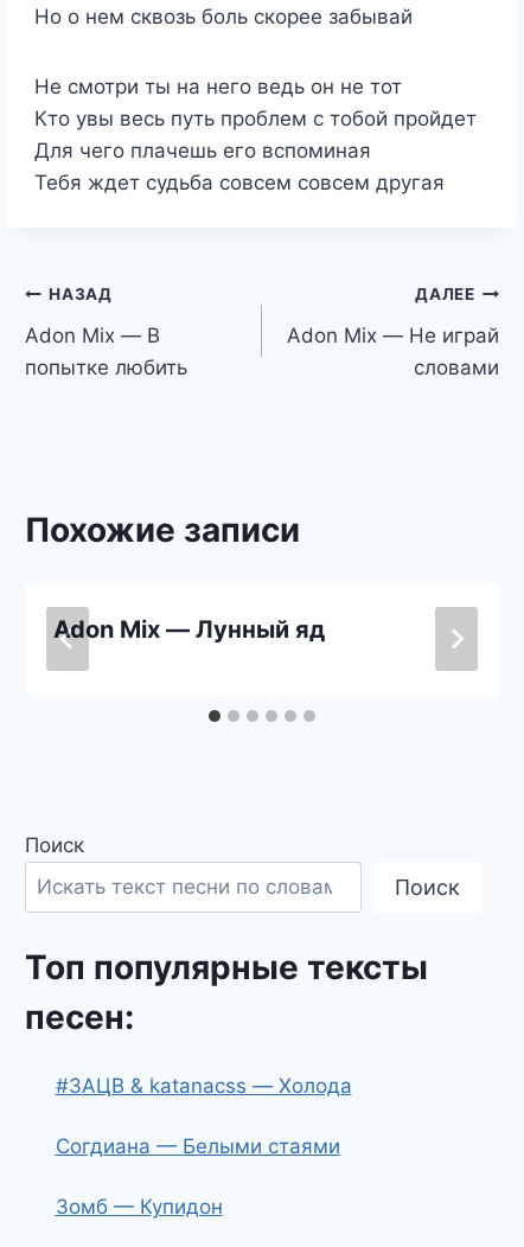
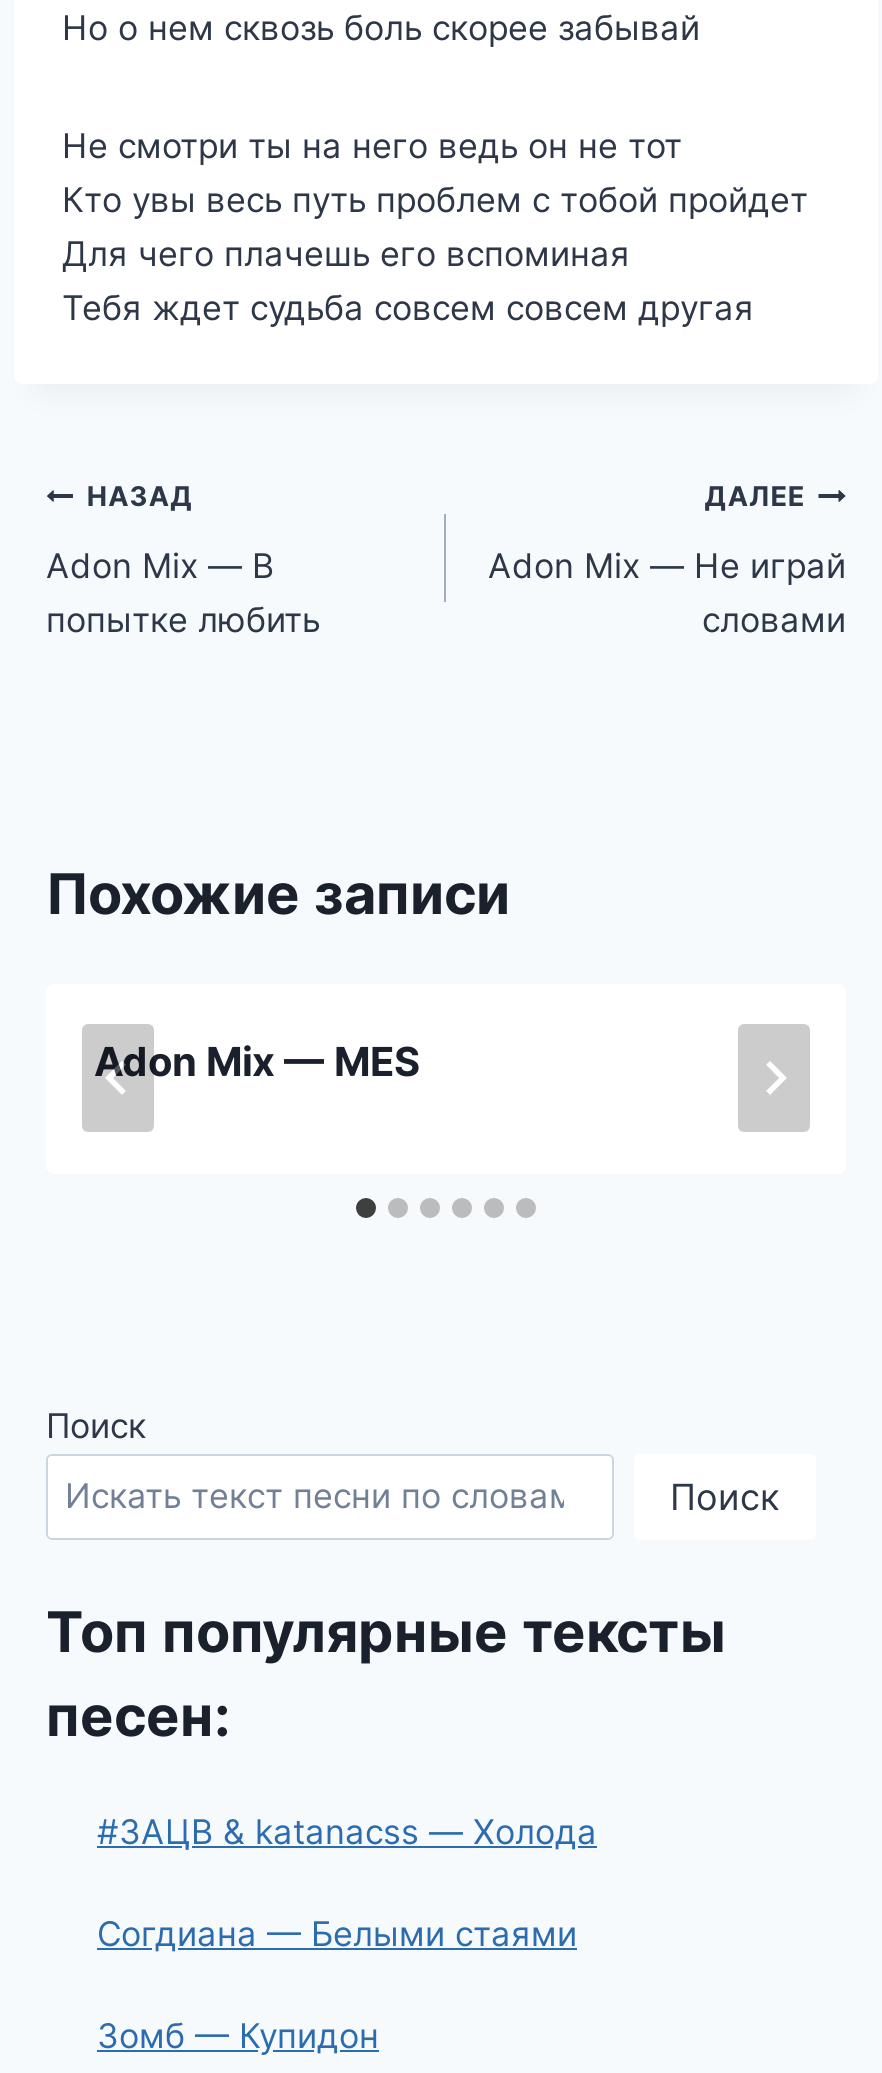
- Adon Mix — Лунный яд
+ Adon Mix — MES
